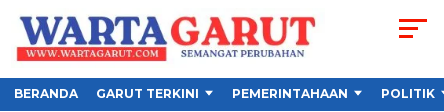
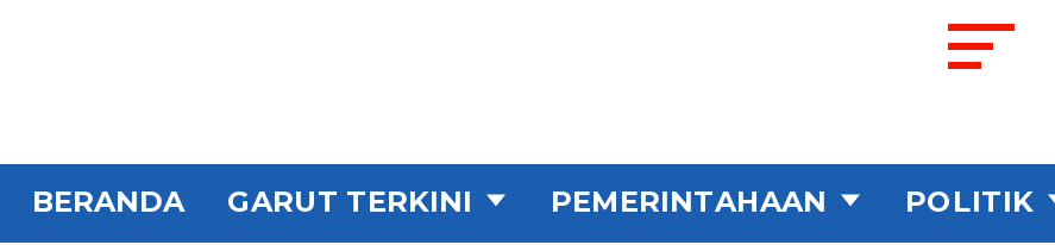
- [image]
